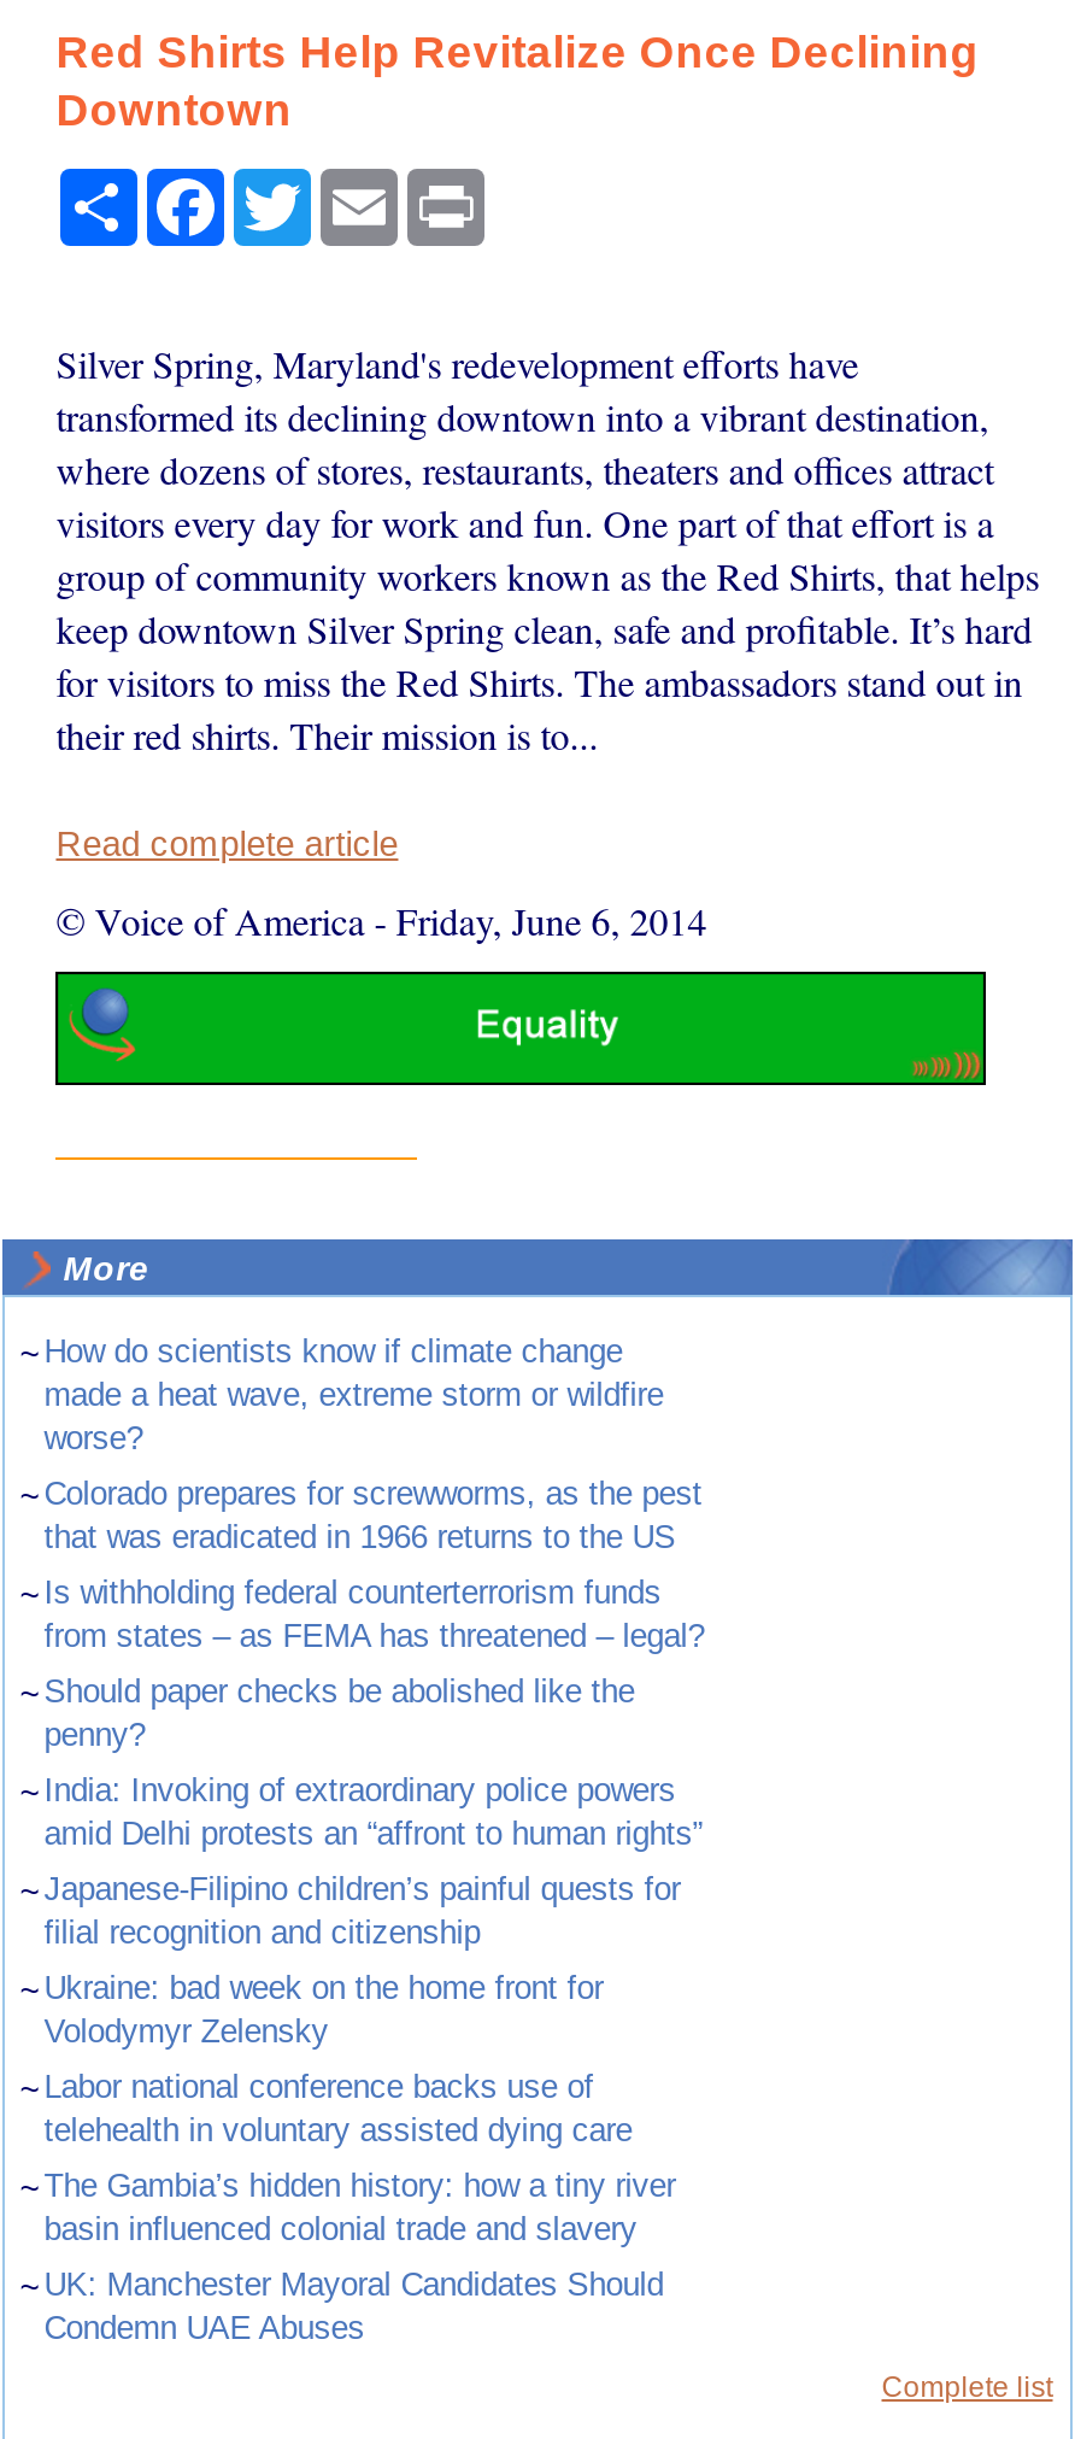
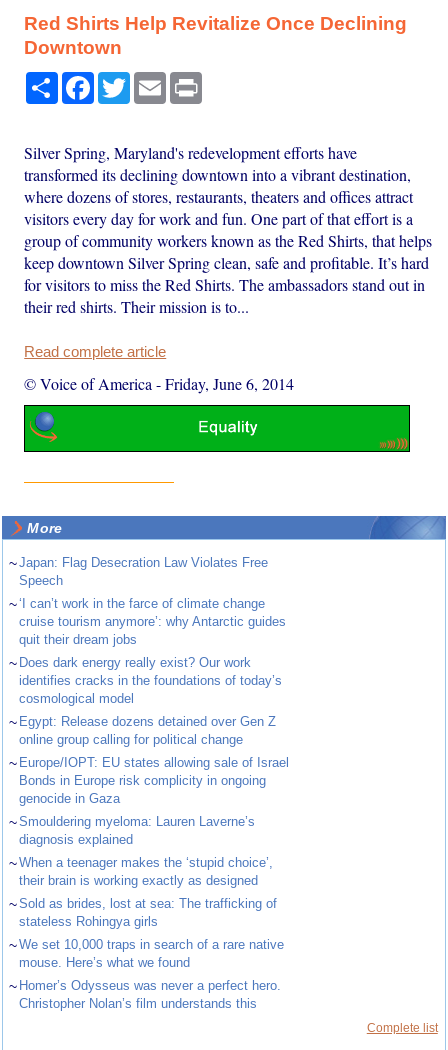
- ~ How do scientists know if climate change
- made a heat wave, extreme storm or wildfire
- worse?
+ ~ Japan: Flag Desecration Law Violates Free
+ Speech

- ~ Colorado prepares for screwworms, as the pest
- that was eradicated in 1966 returns to the US
+ ~ ‘I can’t work in the farce of climate change
+ cruise tourism anymore’: why Antarctic guides
+ quit their dream jobs

- ~ Is withholding federal counterterrorism funds
- from states – as FEMA has threatened – legal?
+ ~ Does dark energy really exist? Our work
+ identifies cracks in the foundations of today’s
+ cosmological model

- ~ Should paper checks be abolished like the
- penny?
+ ~ Egypt: Release dozens detained over Gen Z
+ online group calling for political change

- ~ India: Invoking of extraordinary police powers
- amid Delhi protests an “affront to human rights”
+ ~ Europe/IOPT: EU states allowing sale of Israel
+ Bonds in Europe risk complicity in ongoing
+ genocide in Gaza

- ~ Japanese-Filipino children’s painful quests for
- filial recognition and citizenship
+ ~ Smouldering myeloma: Lauren Laverne’s
+ diagnosis explained

- ~ Ukraine: bad week on the home front for
- Volodymyr Zelensky
+ ~ When a teenager makes the ‘stupid choice’,
+ their brain is working exactly as designed

- ~ Labor national conference backs use of
- telehealth in voluntary assisted dying care
+ ~ Sold as brides, lost at sea: The trafficking of
+ stateless Rohingya girls

- ~ The Gambia’s hidden history: how a tiny river
- basin influenced colonial trade and slavery
+ ~ We set 10,000 traps in search of a rare native
+ mouse. Here’s what we found

- ~ UK: Manchester Mayoral Candidates Should
- Condemn UAE Abuses
+ ~ Homer’s Odysseus was never a perfect hero.
+ Christopher Nolan’s film understands this
